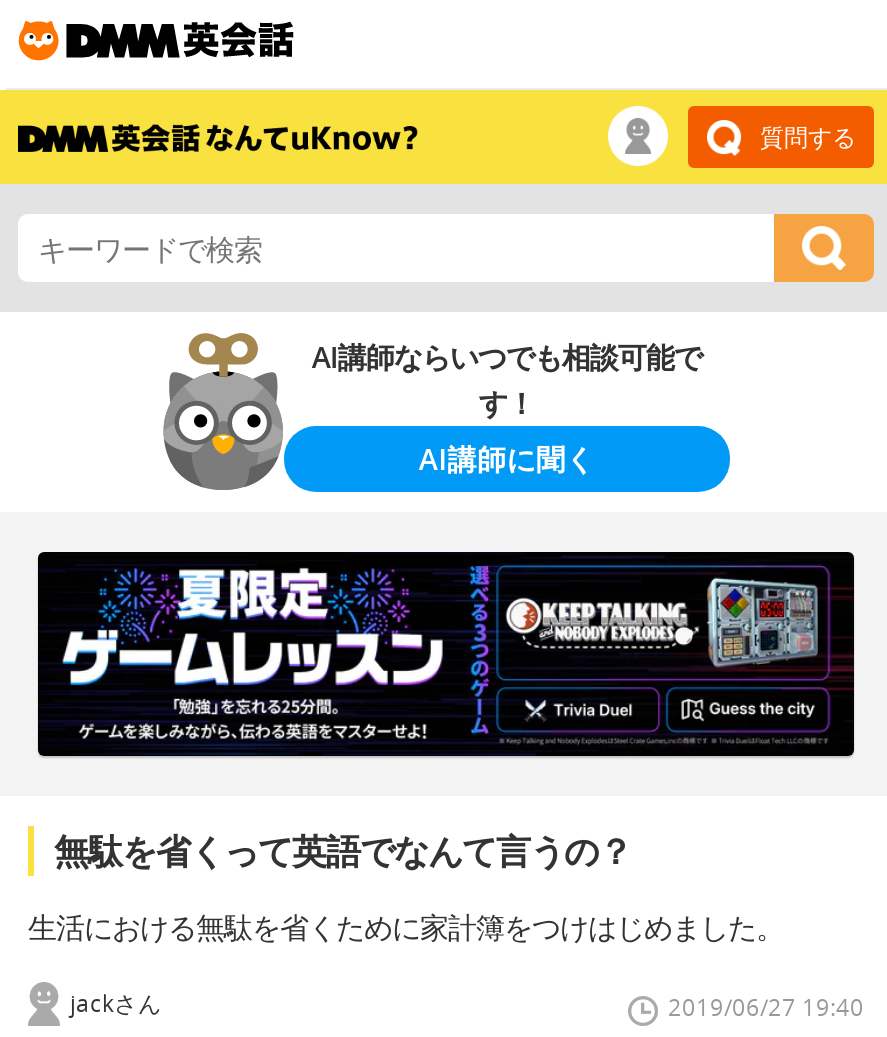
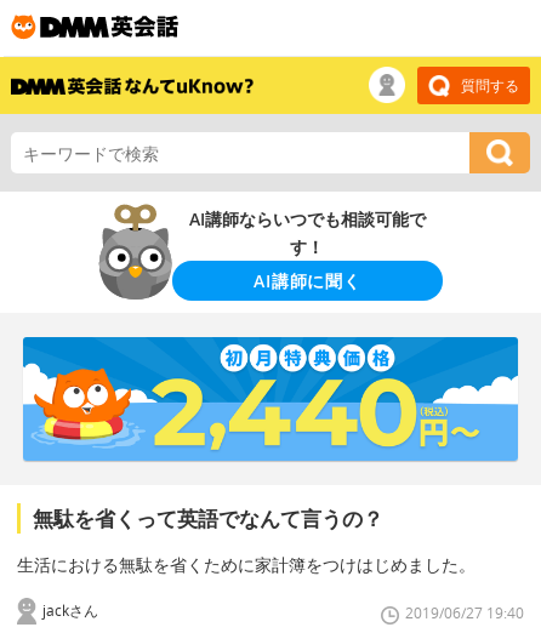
- [image]
+ [image]
